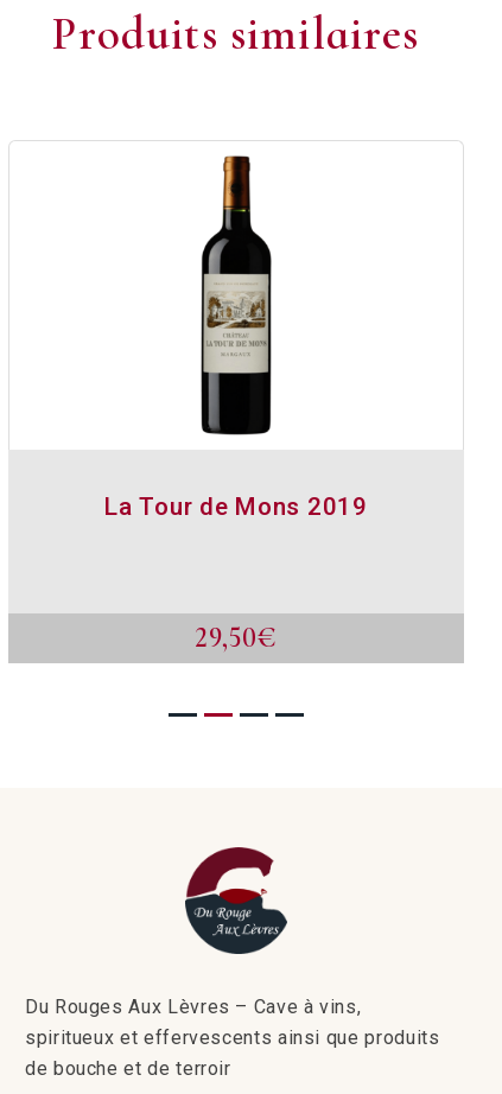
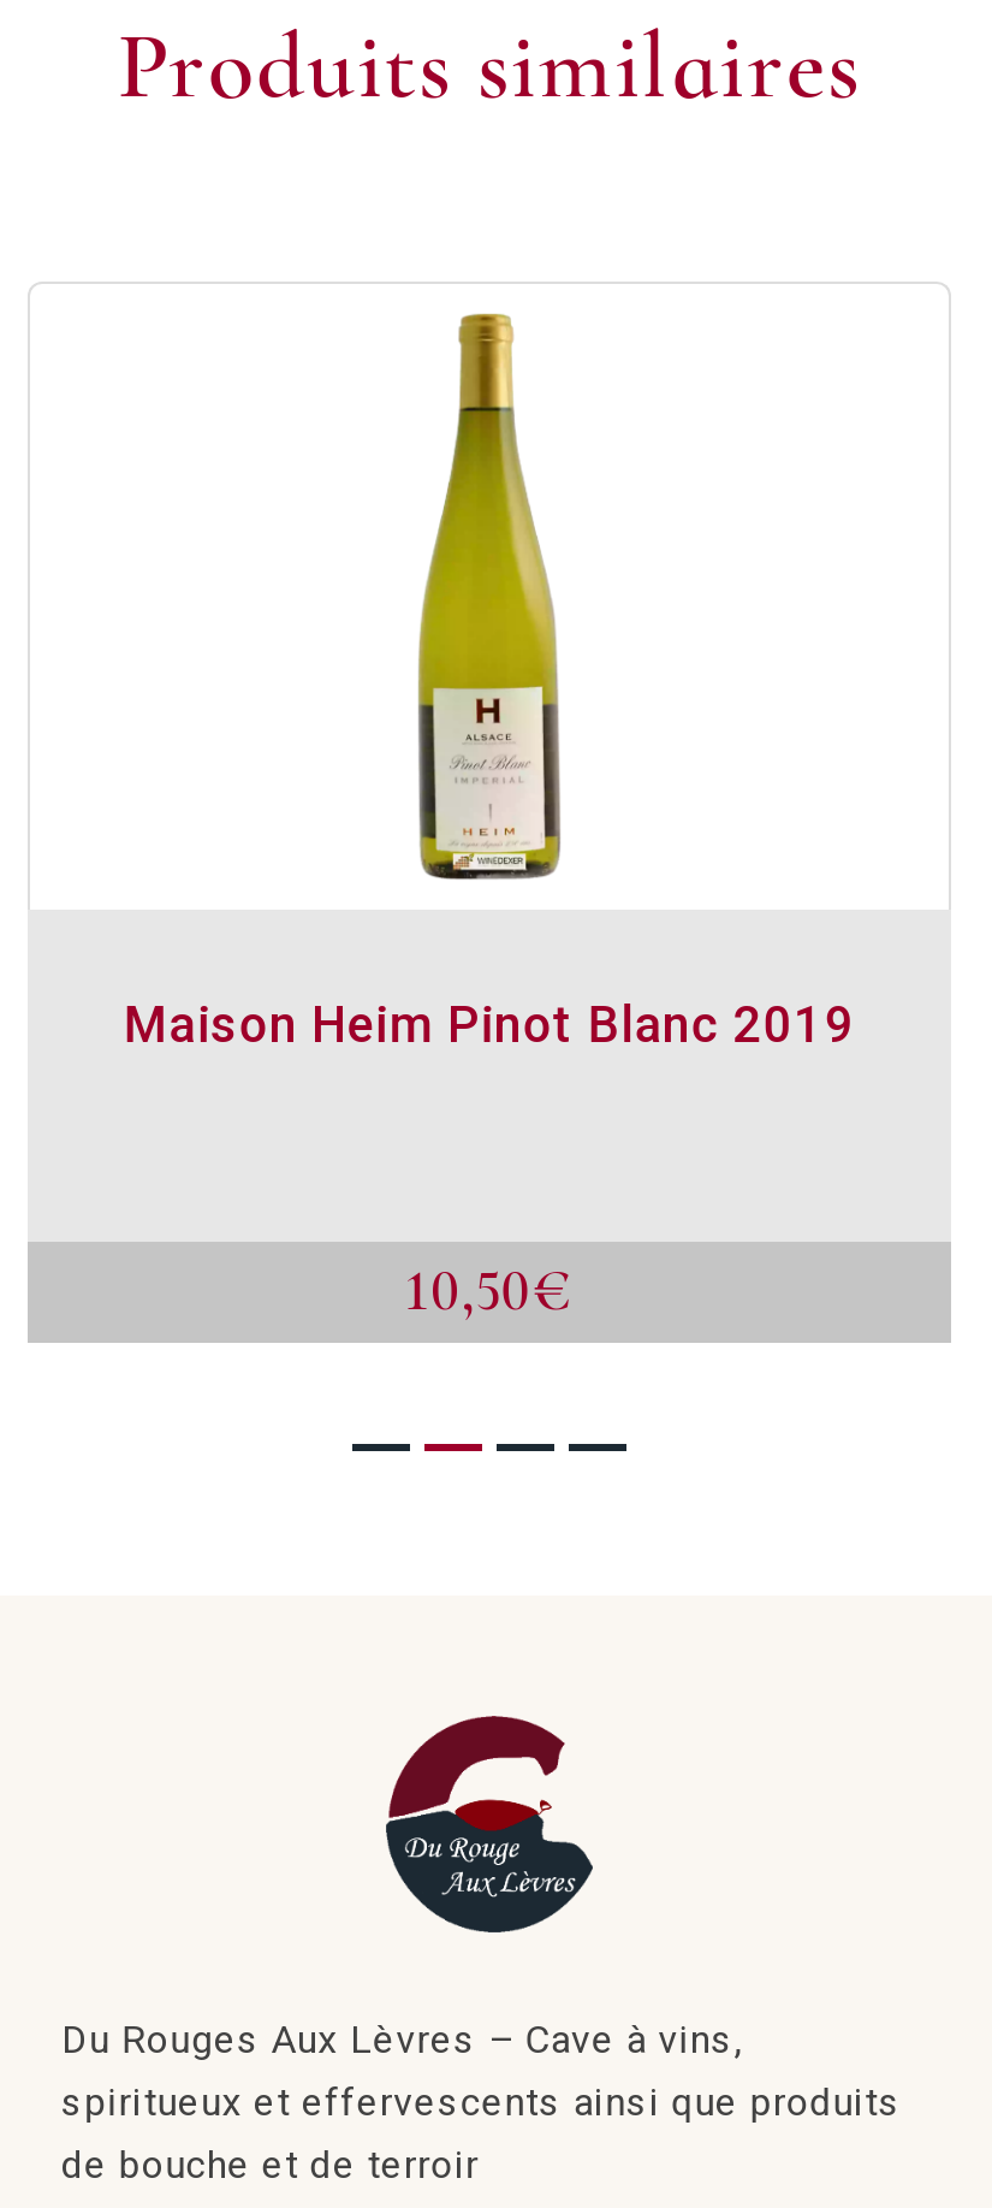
- [image]
+ [image]

- La Tour de Mons 2019
+ Maison Heim Pinot Blanc 2019

- 29,50€
+ 10,50€
